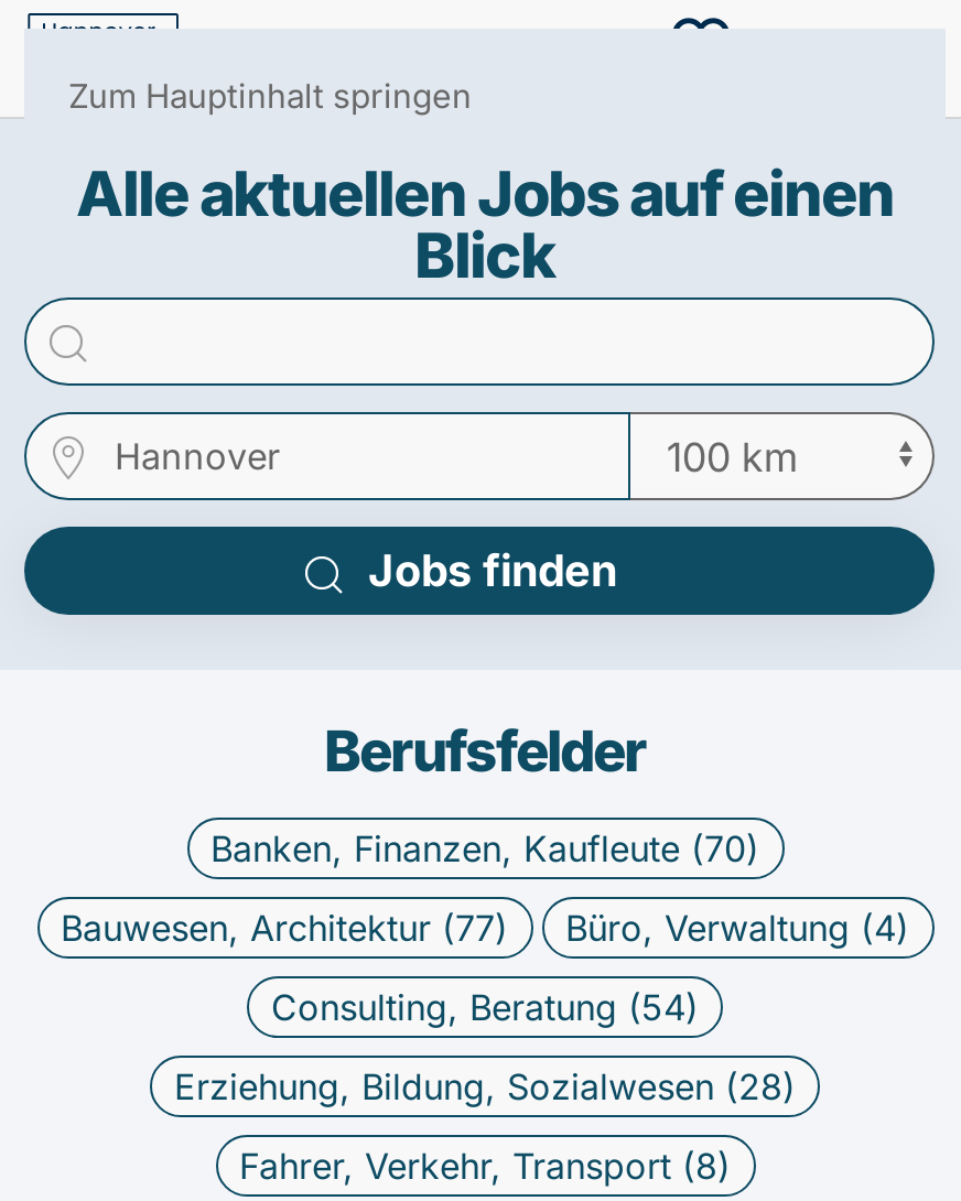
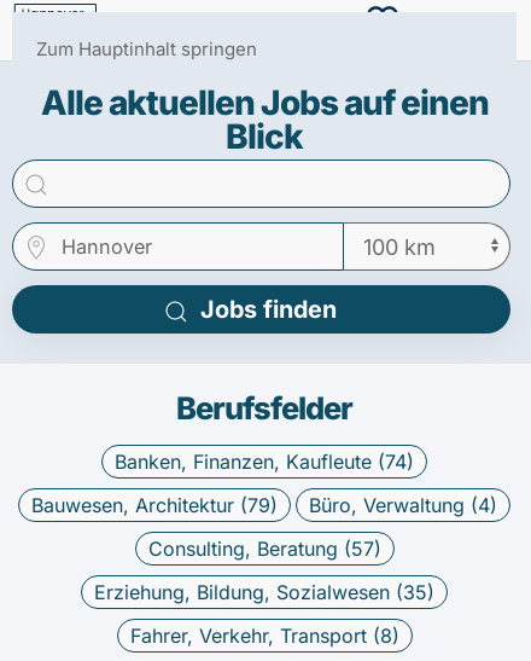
- Banken, Finanzen, Kaufleute (70)
+ Banken, Finanzen, Kaufleute (74)

- Bauwesen, Architektur (77)
+ Bauwesen, Architektur (79)

- Consulting, Beratung (54)
+ Consulting, Beratung (57)

- Erziehung, Bildung, Sozialwesen (28)
+ Erziehung, Bildung, Sozialwesen (35)
